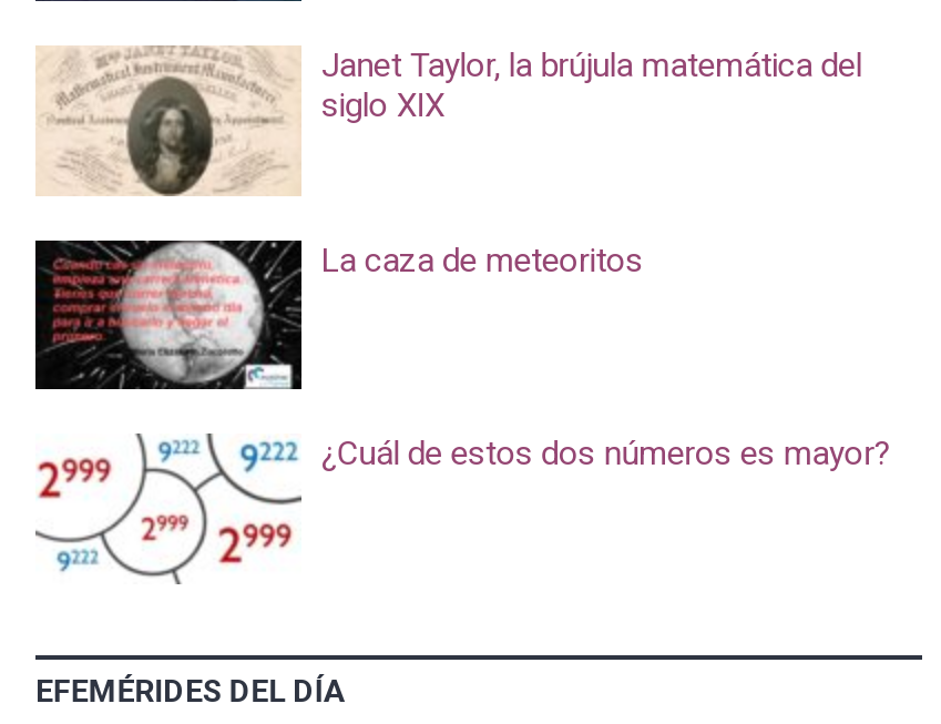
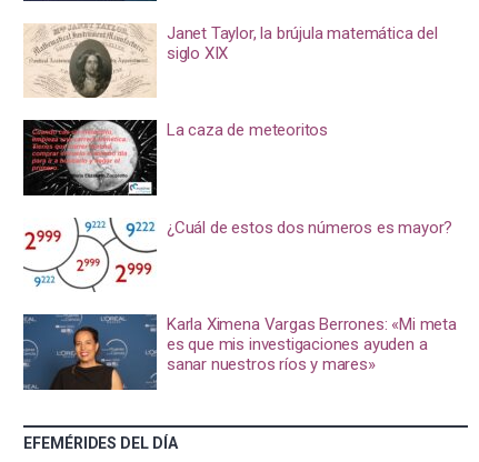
+ [image]
+ Karla Ximena Vargas Berrones: «Mi meta
+ es que mis investigaciones ayuden a
+ sanar nuestros ríos y mares»
